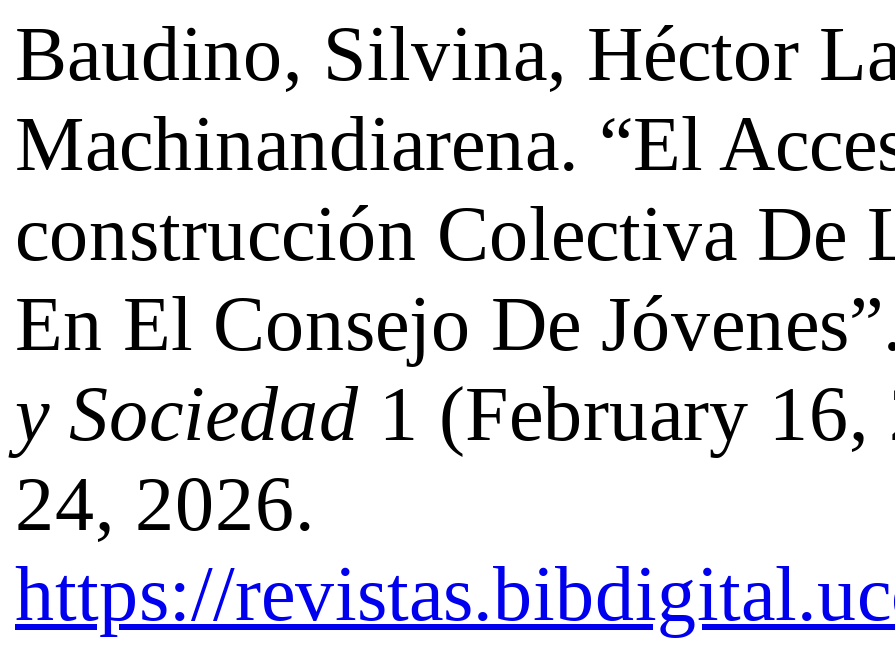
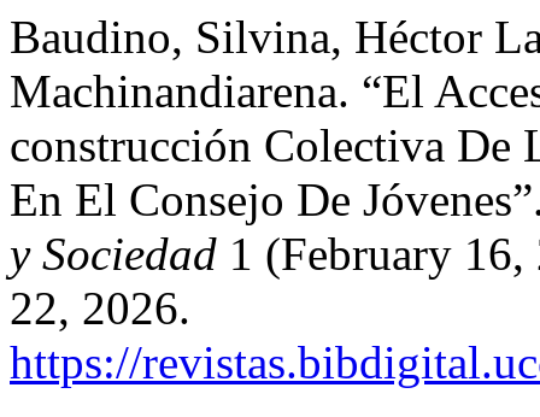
- 24, 2026.
+ 22, 2026.
